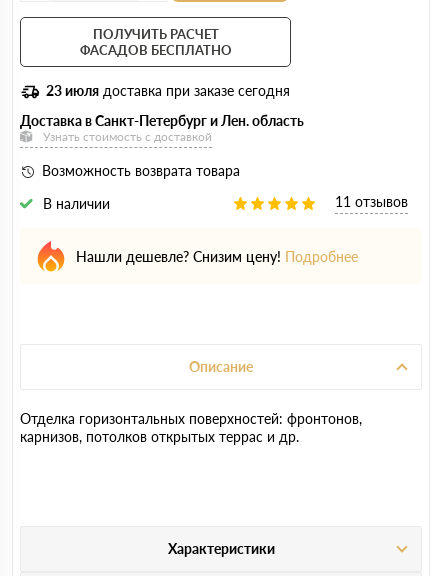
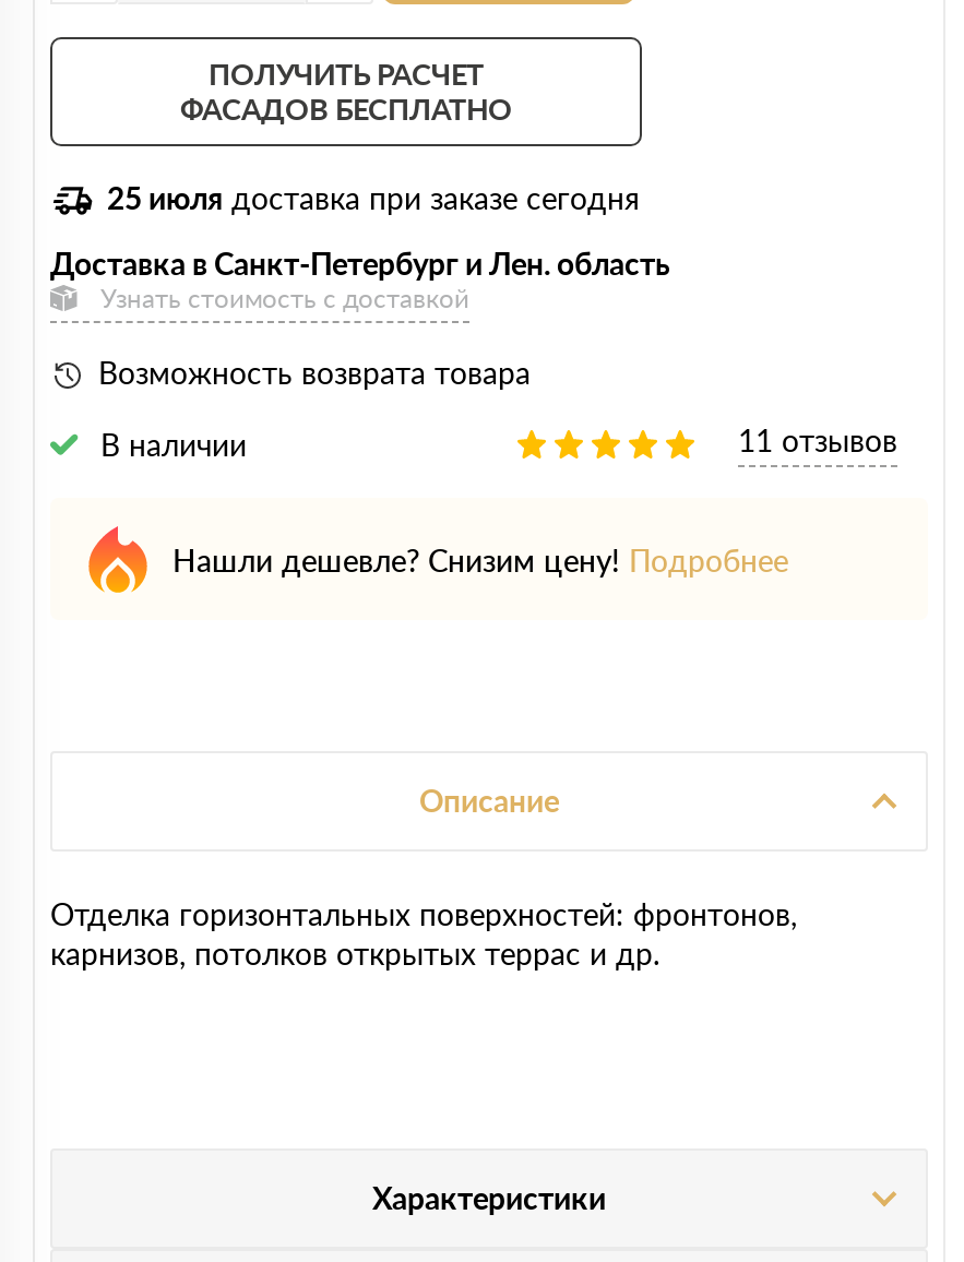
- 23 июля доставка при заказе сегодня
+ 25 июля доставка при заказе сегодня
